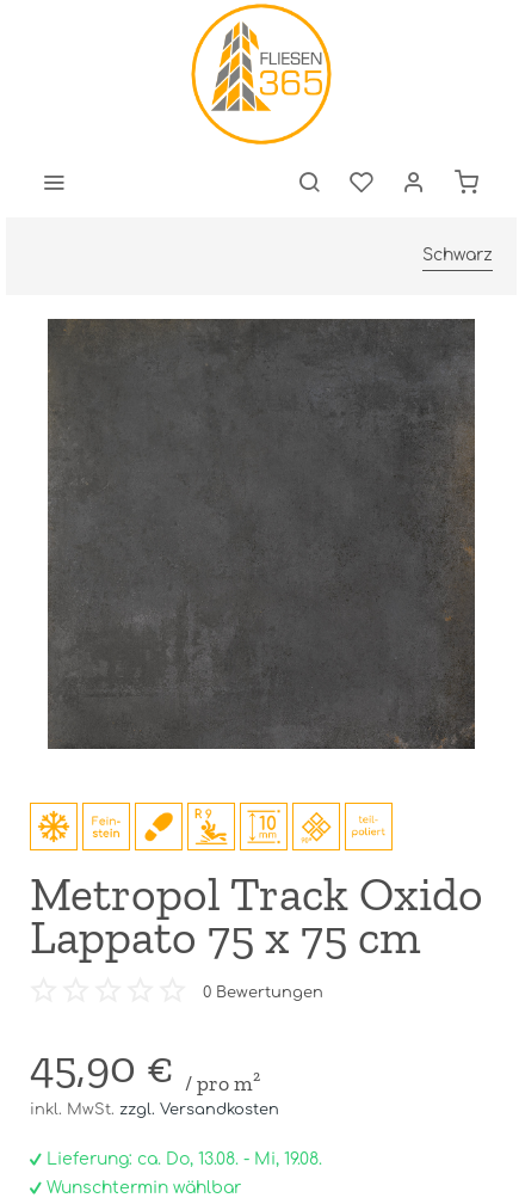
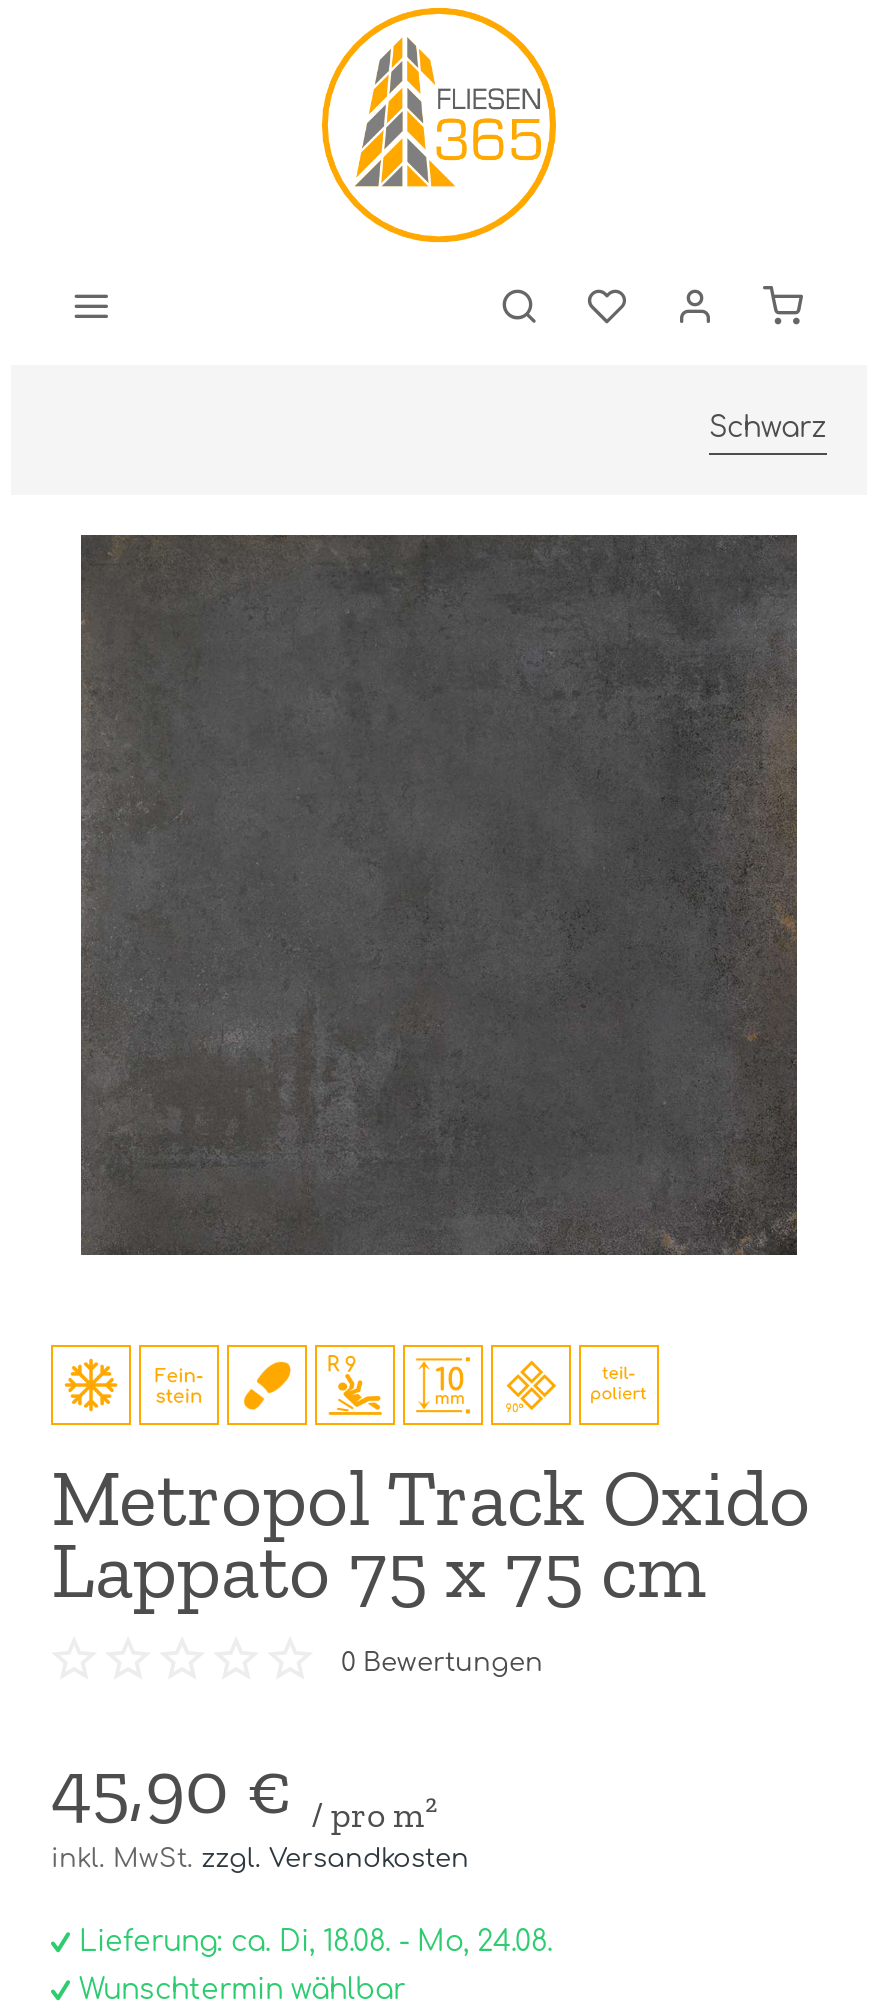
- Lieferung: ca. Do, 13.08. - Mi, 19.08.
+ Lieferung: ca. Di, 18.08. - Mo, 24.08.
